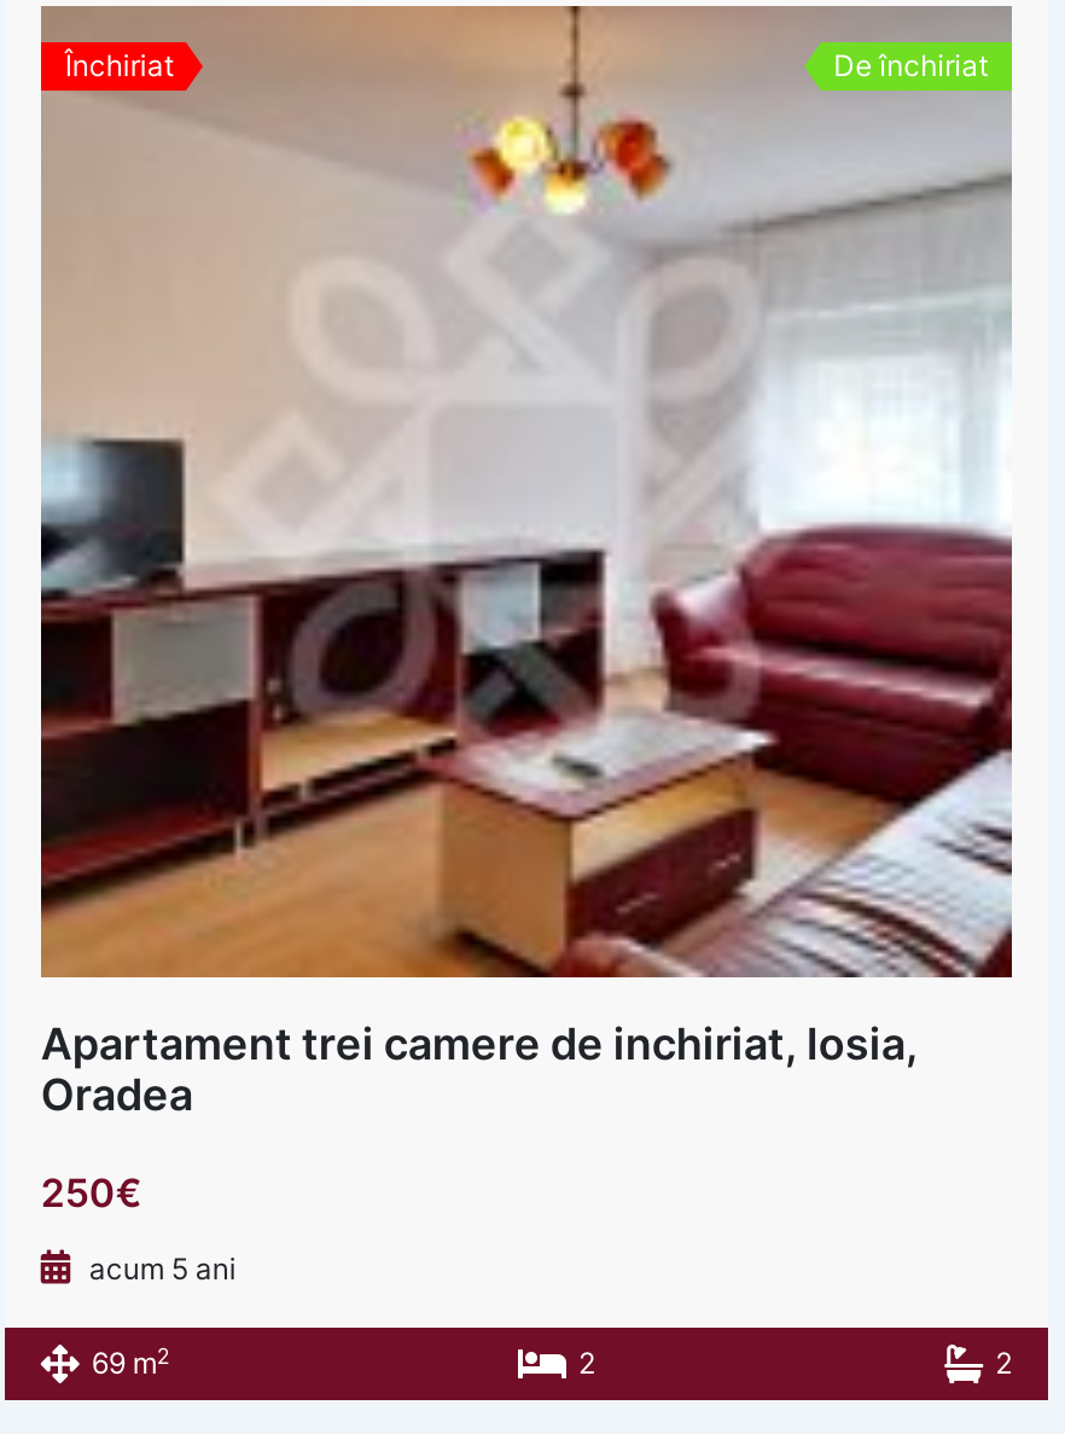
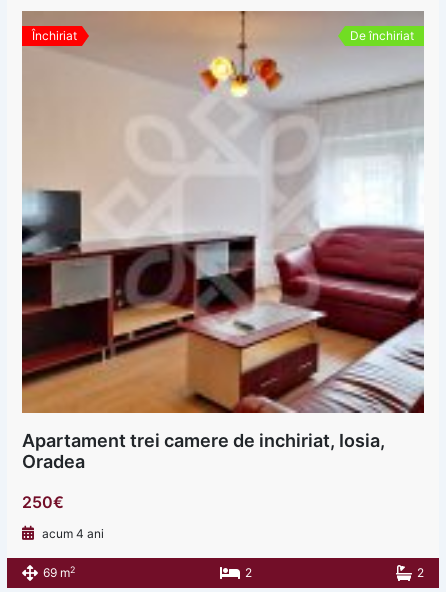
- acum 5 ani
+ acum 4 ani
